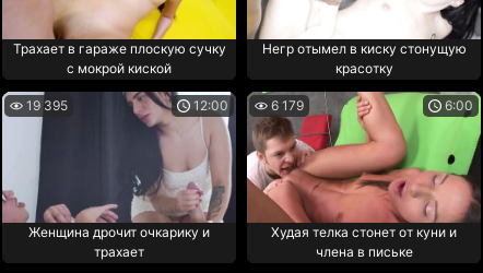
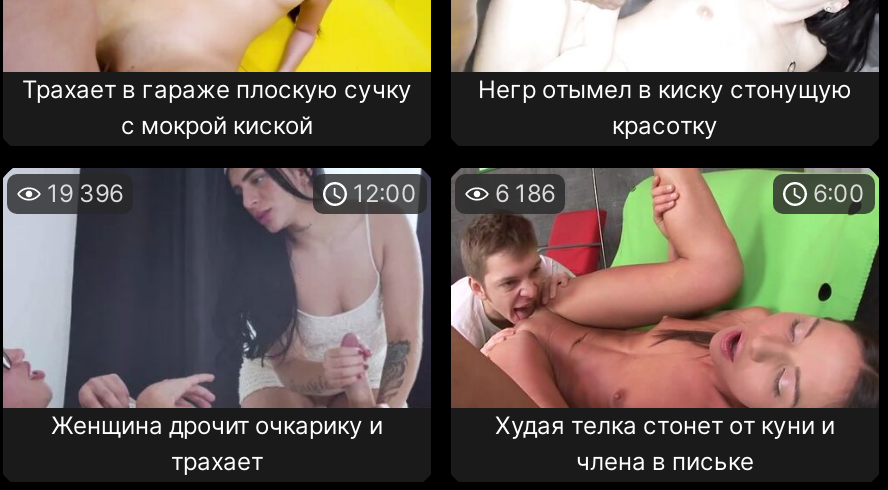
- 19 395
+ 19 396

- 6 179
+ 6 186
